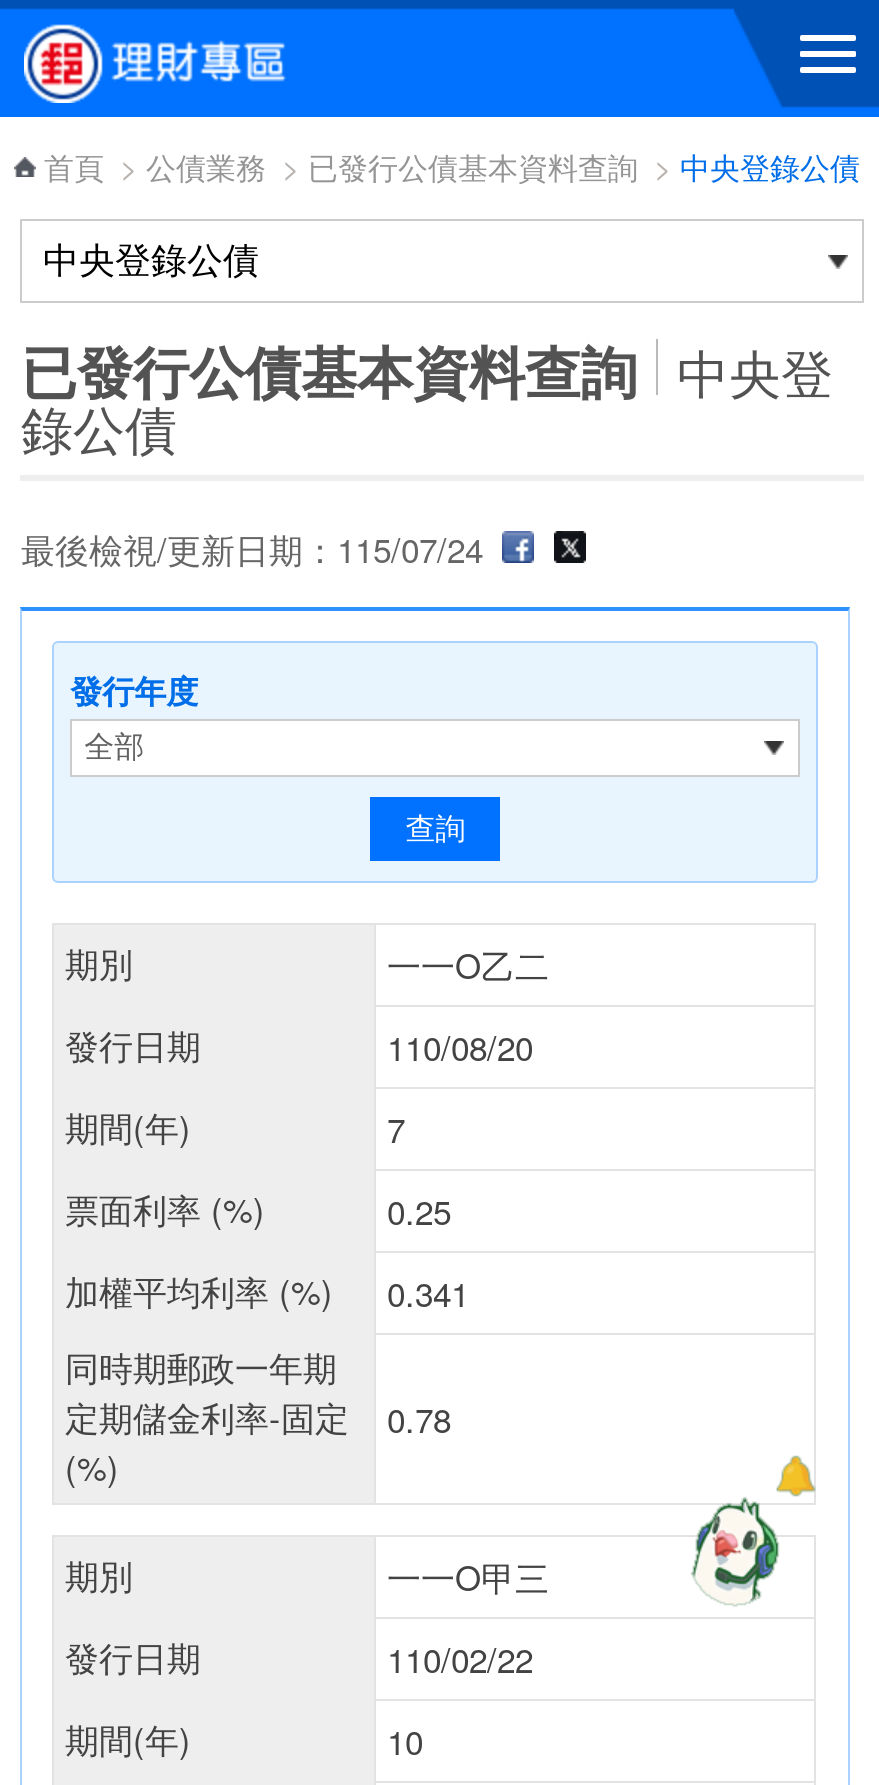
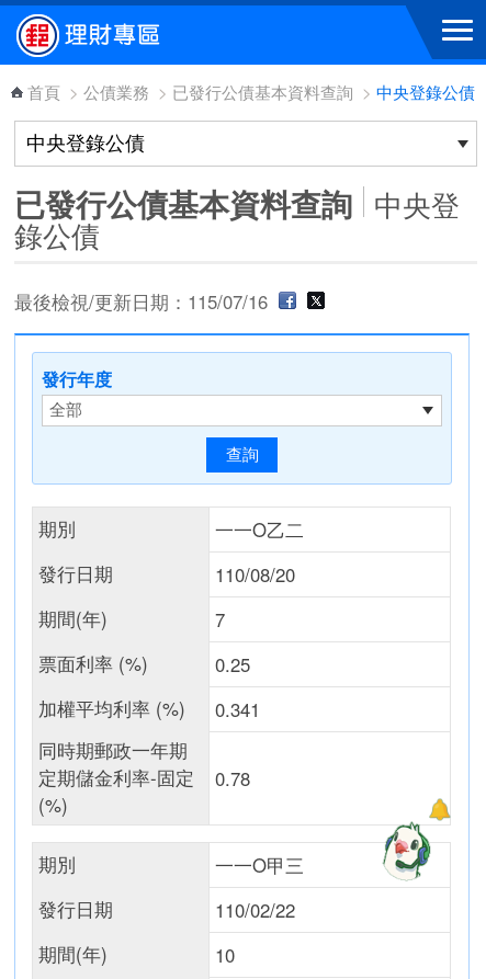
- 最後檢視/更新日期：115/07/24
+ 最後檢視/更新日期：115/07/16
